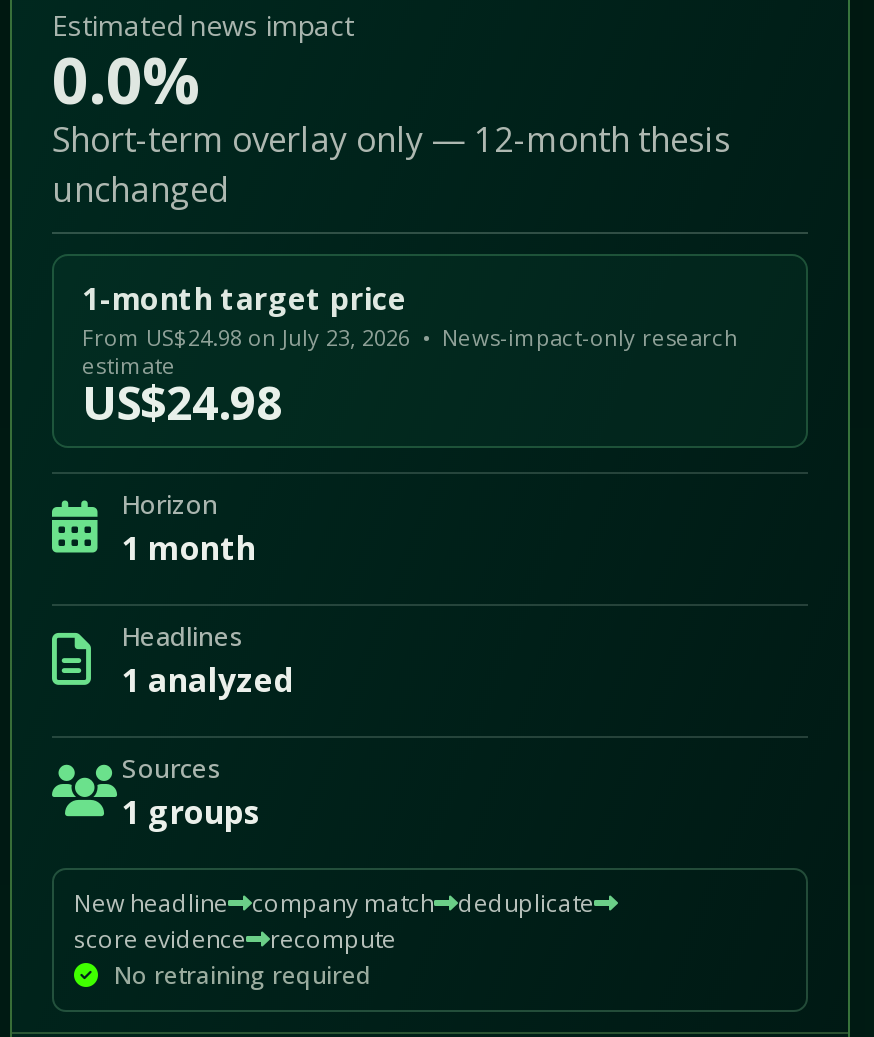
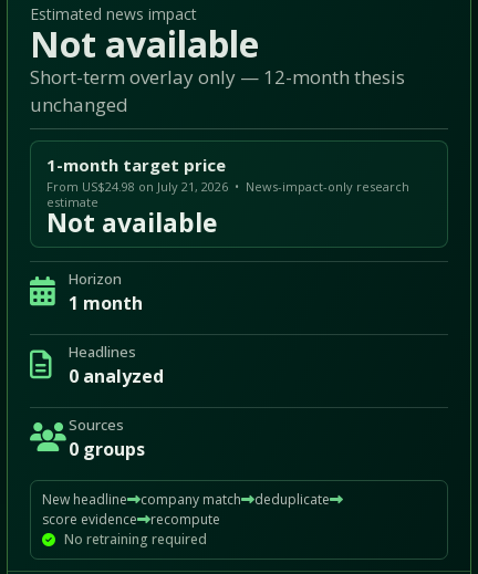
- 0.0%
+ Not available

- From US$24.98 on July 23, 2026 • News-impact-only research
+ From US$24.98 on July 21, 2026 • News-impact-only research

- US$24.98
+ Not available

- 1 analyzed
+ 0 analyzed

- 1 groups
+ 0 groups
